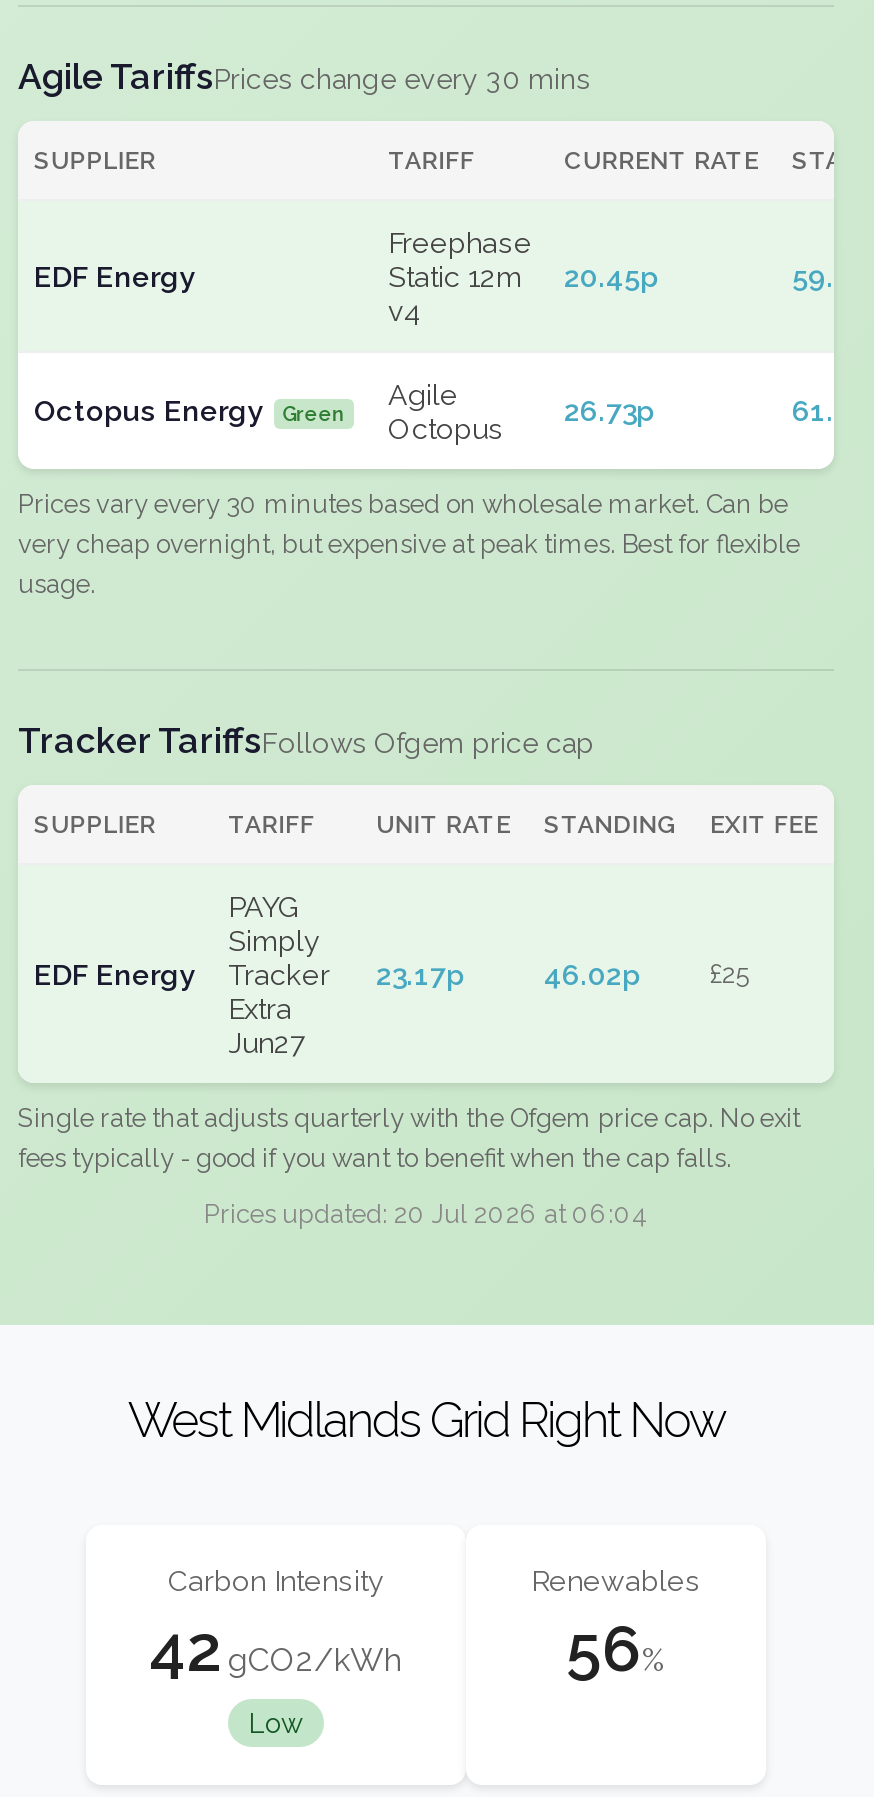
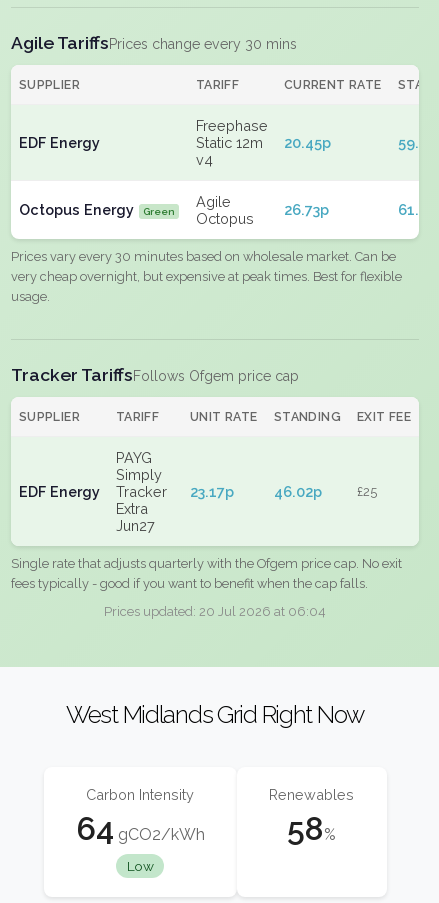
- 42gCO2/kWh
+ 64gCO2/kWh

- 56%
+ 58%
